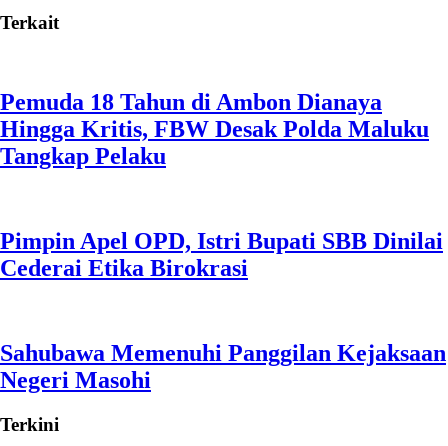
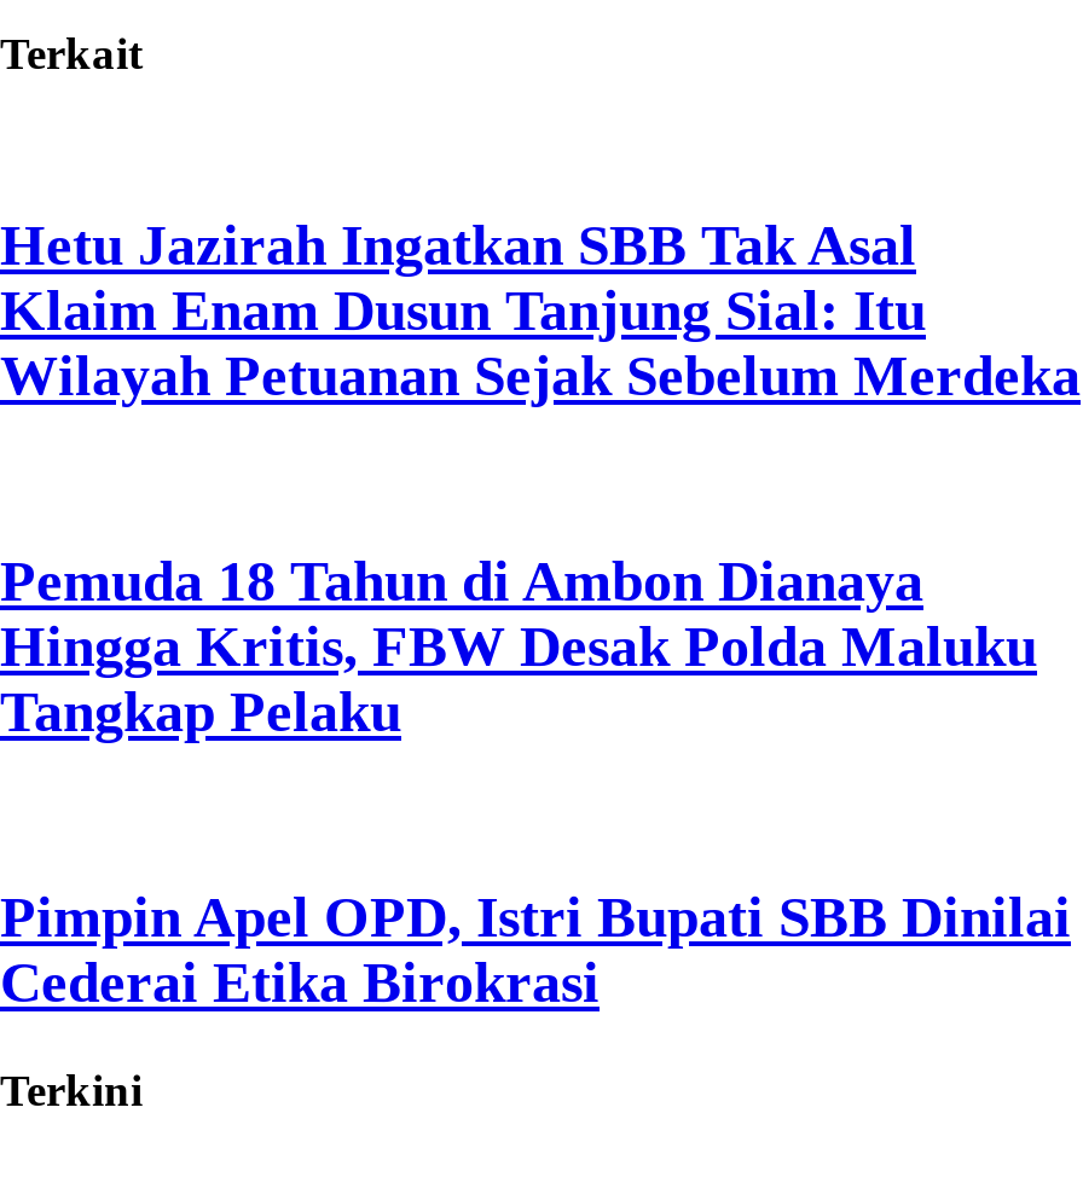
+ Hetu Jazirah Ingatkan SBB Tak Asal
+ Klaim Enam Dusun Tanjung Sial: Itu
+ Wilayah Petuanan Sejak Sebelum Merdeka

moved down: Pemuda 18 Tahun di Ambon Dianaya | Hingga Kritis, FBW Desak Polda Maluku | Tangkap Pelaku | Pimpin Apel OPD, Istri Bupati SBB Dinilai | Cederai Etika Birokrasi

- Sahubawa Memenuhi Panggilan Kejaksaan
- Negeri Masohi
